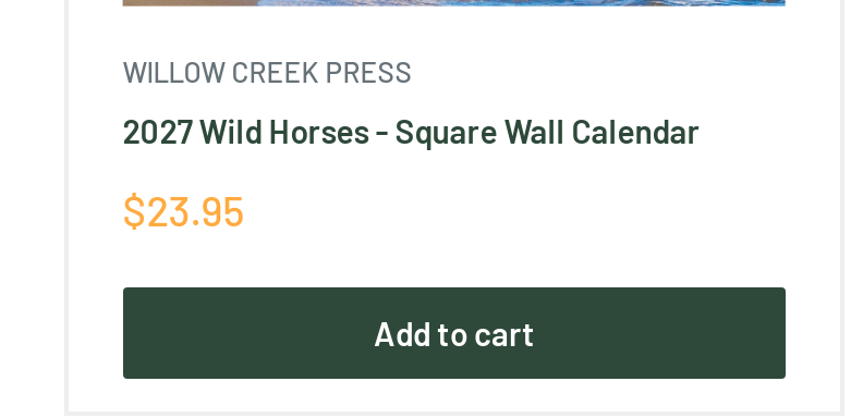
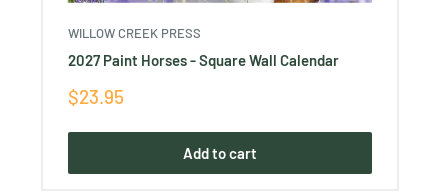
- 2027 Wild Horses - Square Wall Calendar
+ 2027 Paint Horses - Square Wall Calendar
